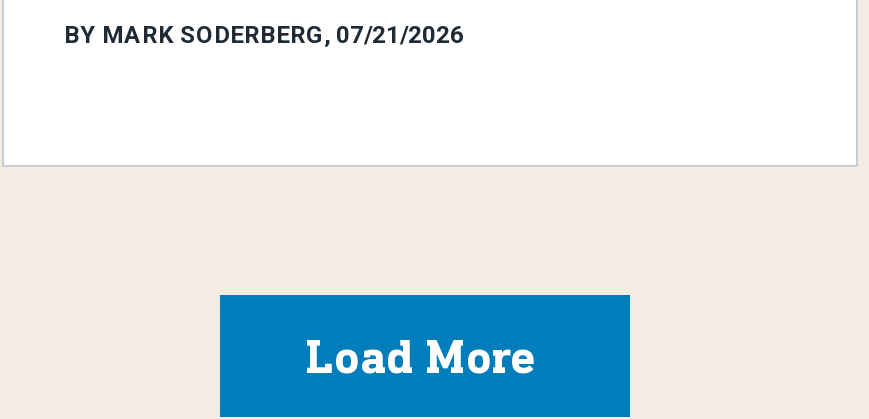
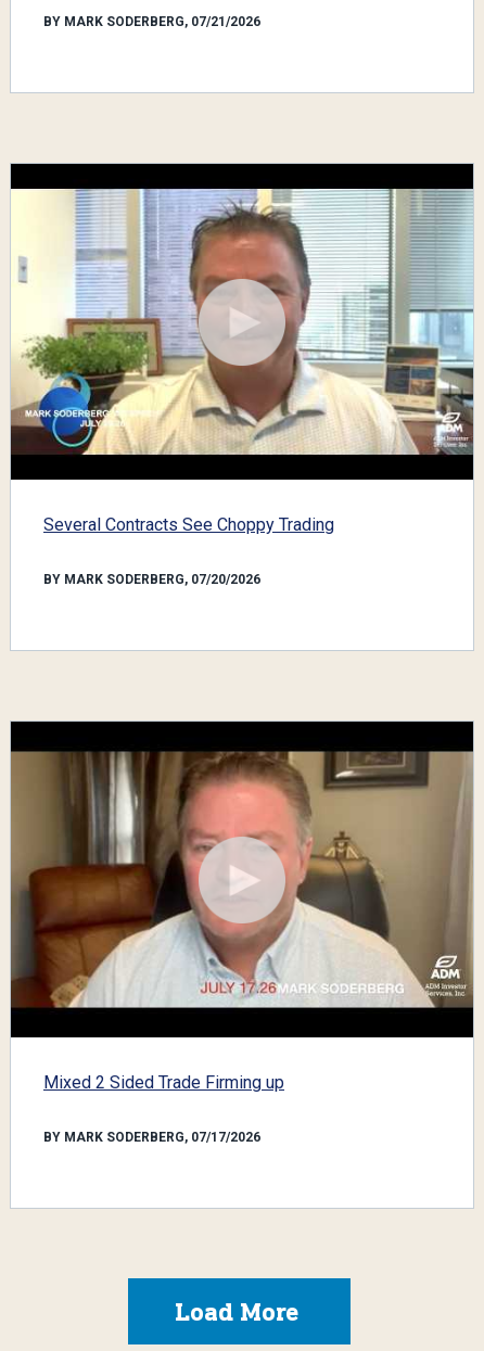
+ [image]
+ Several Contracts See Choppy Trading
+ BY MARK SODERBERG, 07/20/2026

+ [image]
+ Mixed 2 Sided Trade Firming up
+ BY MARK SODERBERG, 07/17/2026
